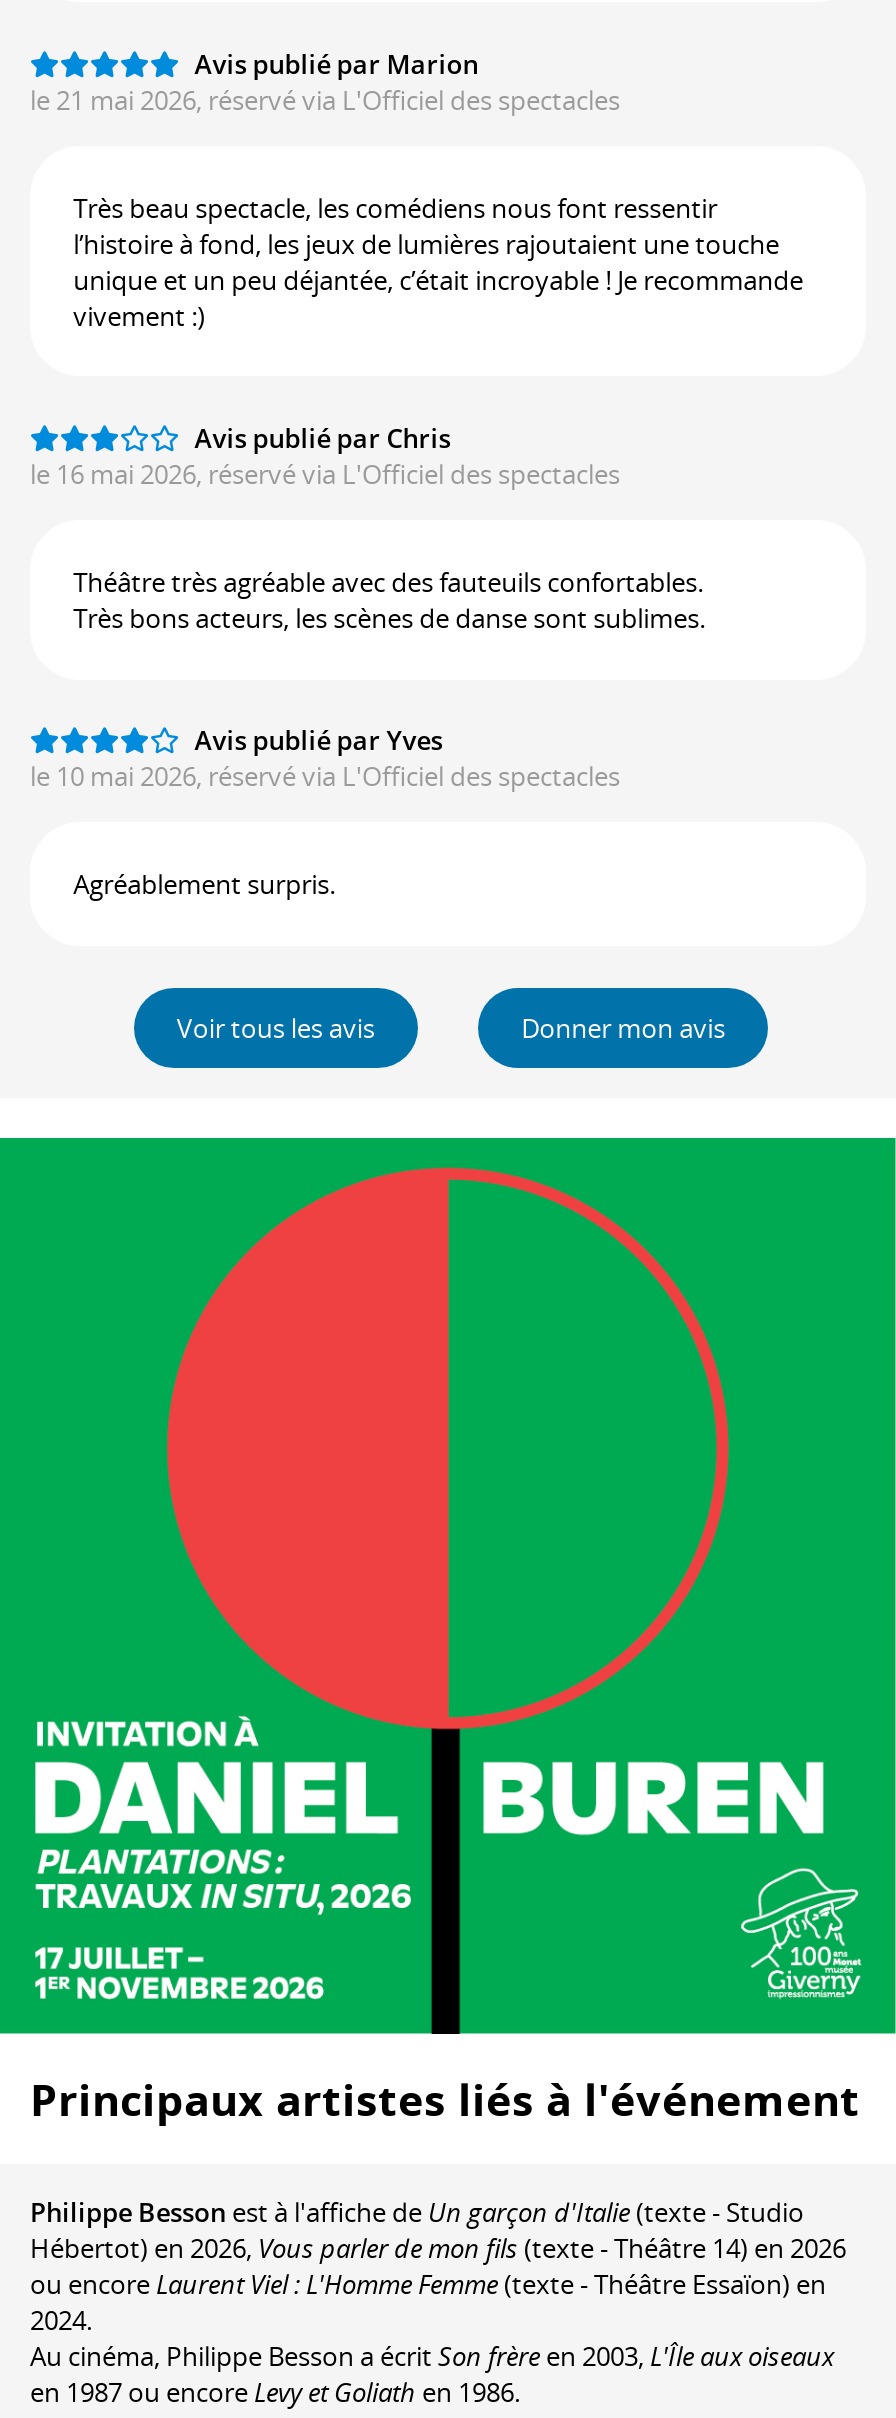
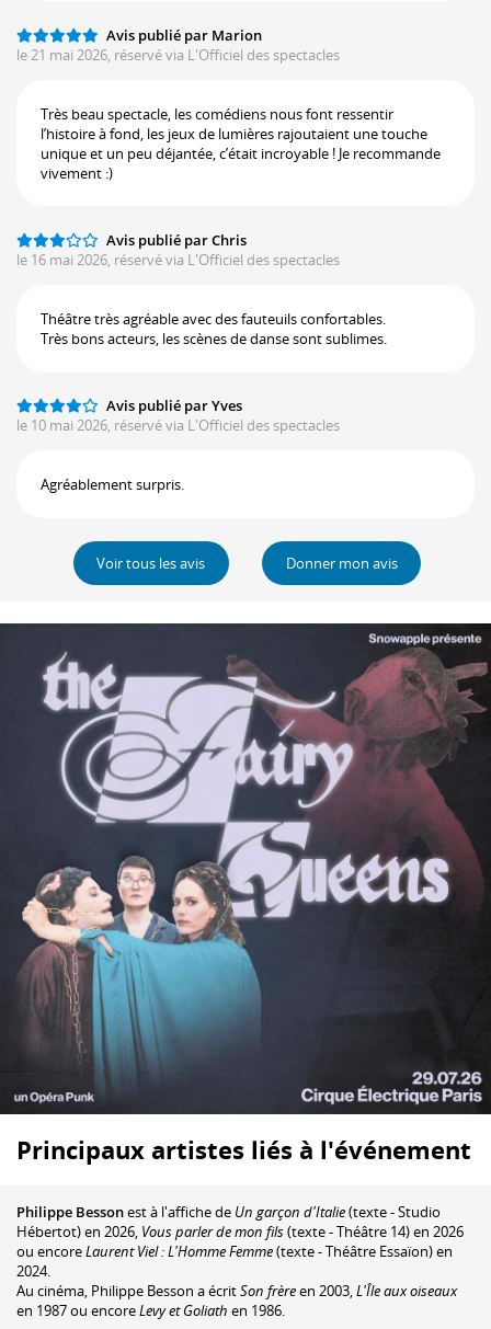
- [image]
+ [image]
